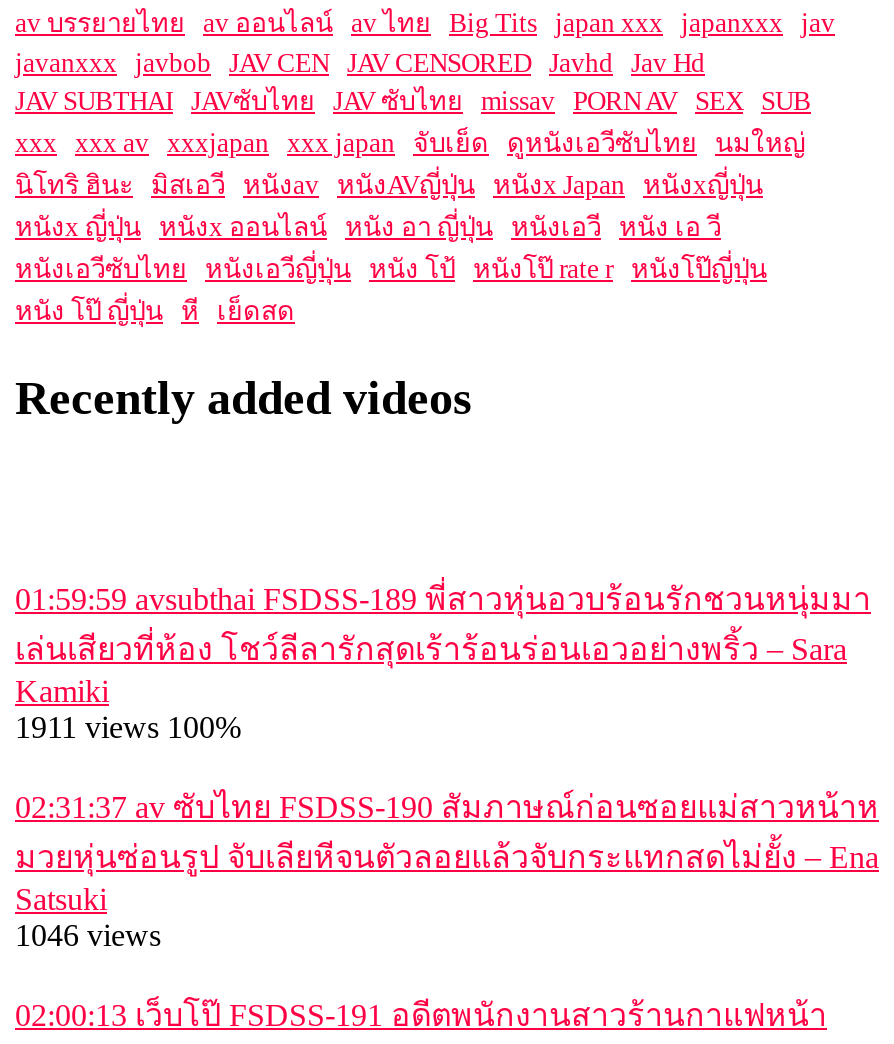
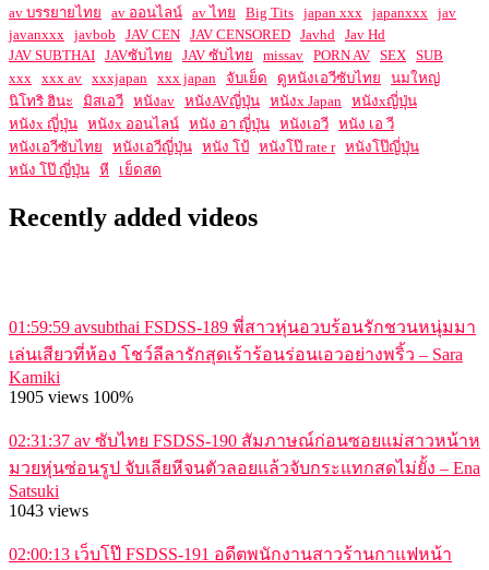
- 1911 views 100%
+ 1905 views 100%

- 1046 views
+ 1043 views
